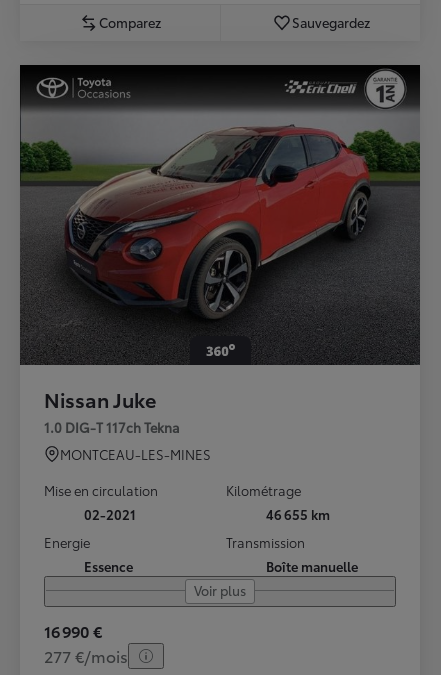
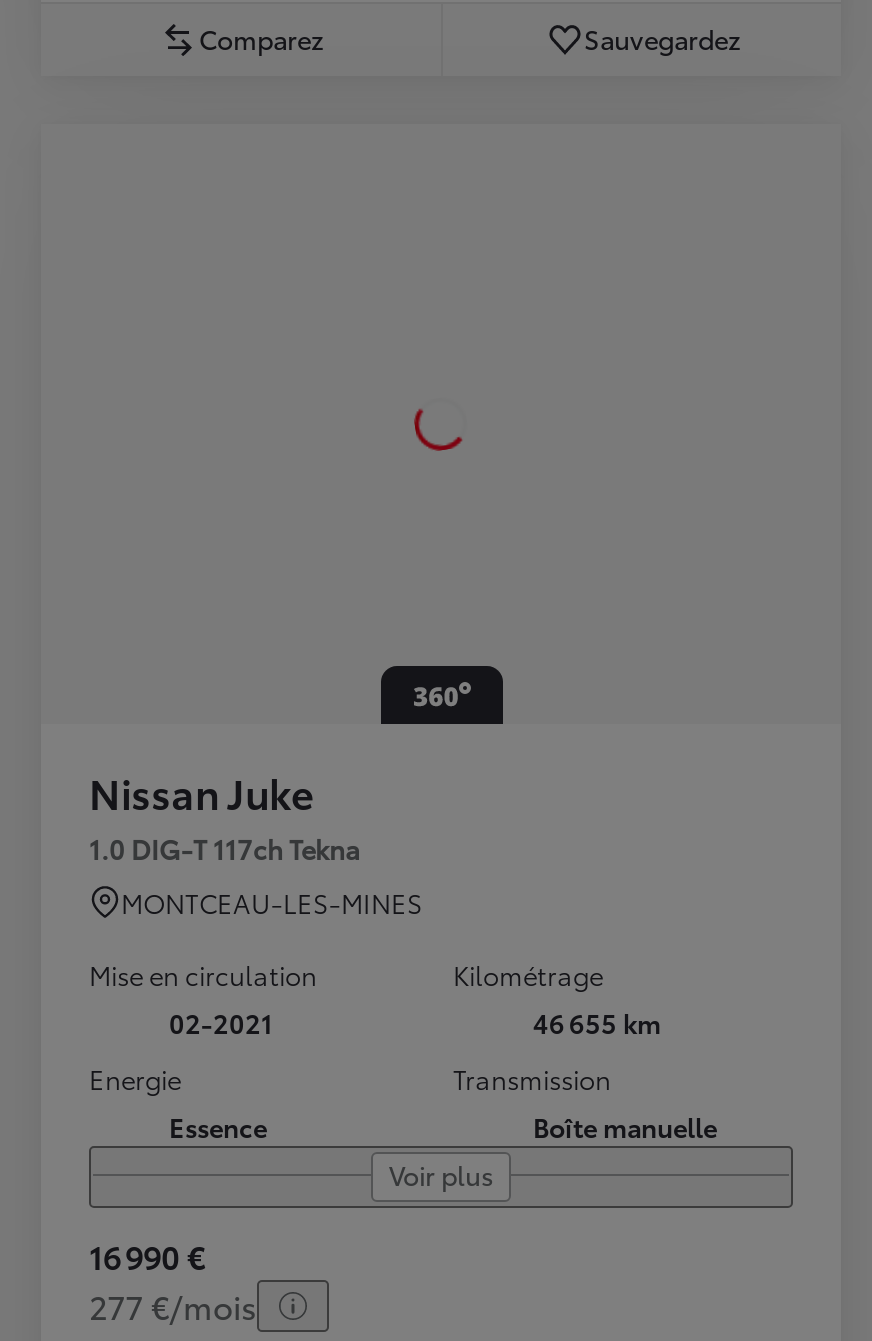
- [image]
